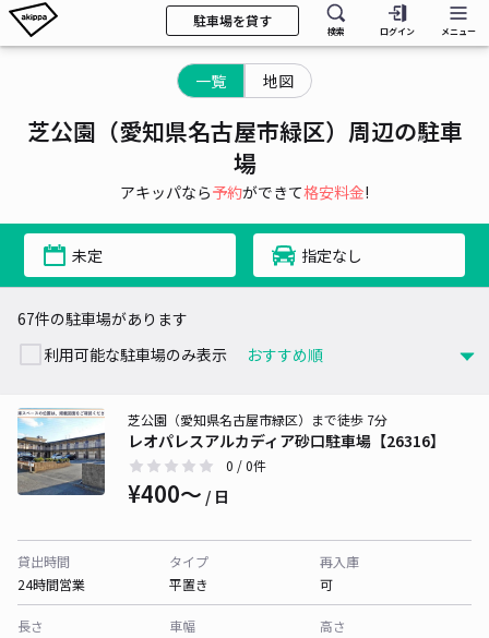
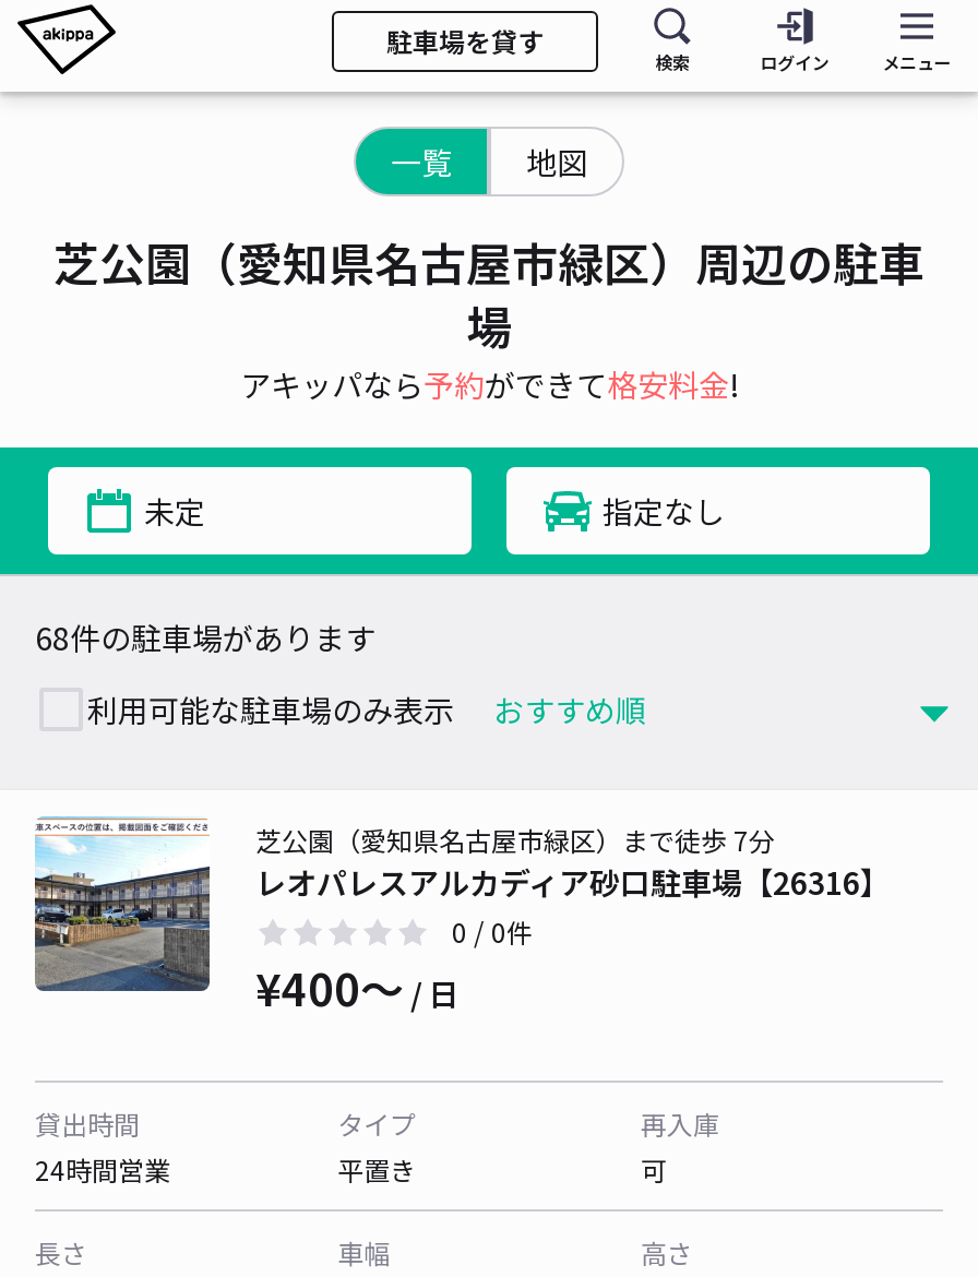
- 67件の駐車場があります
+ 68件の駐車場があります
